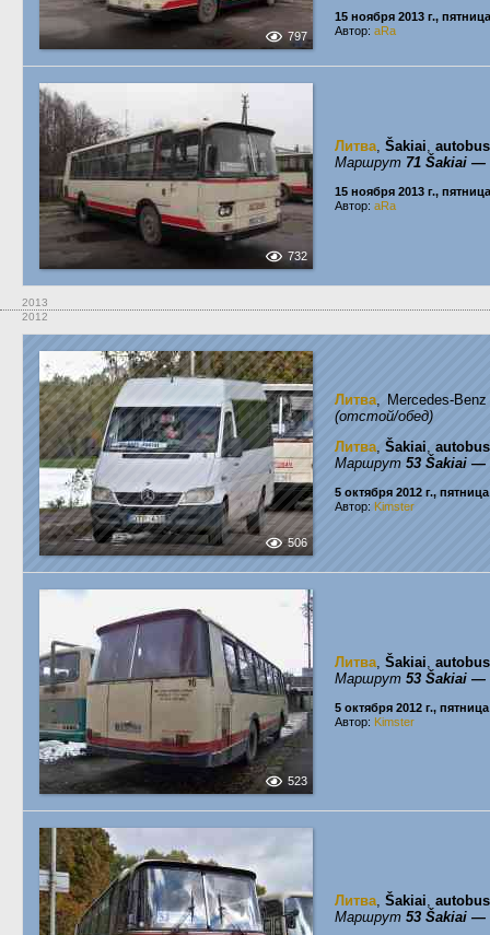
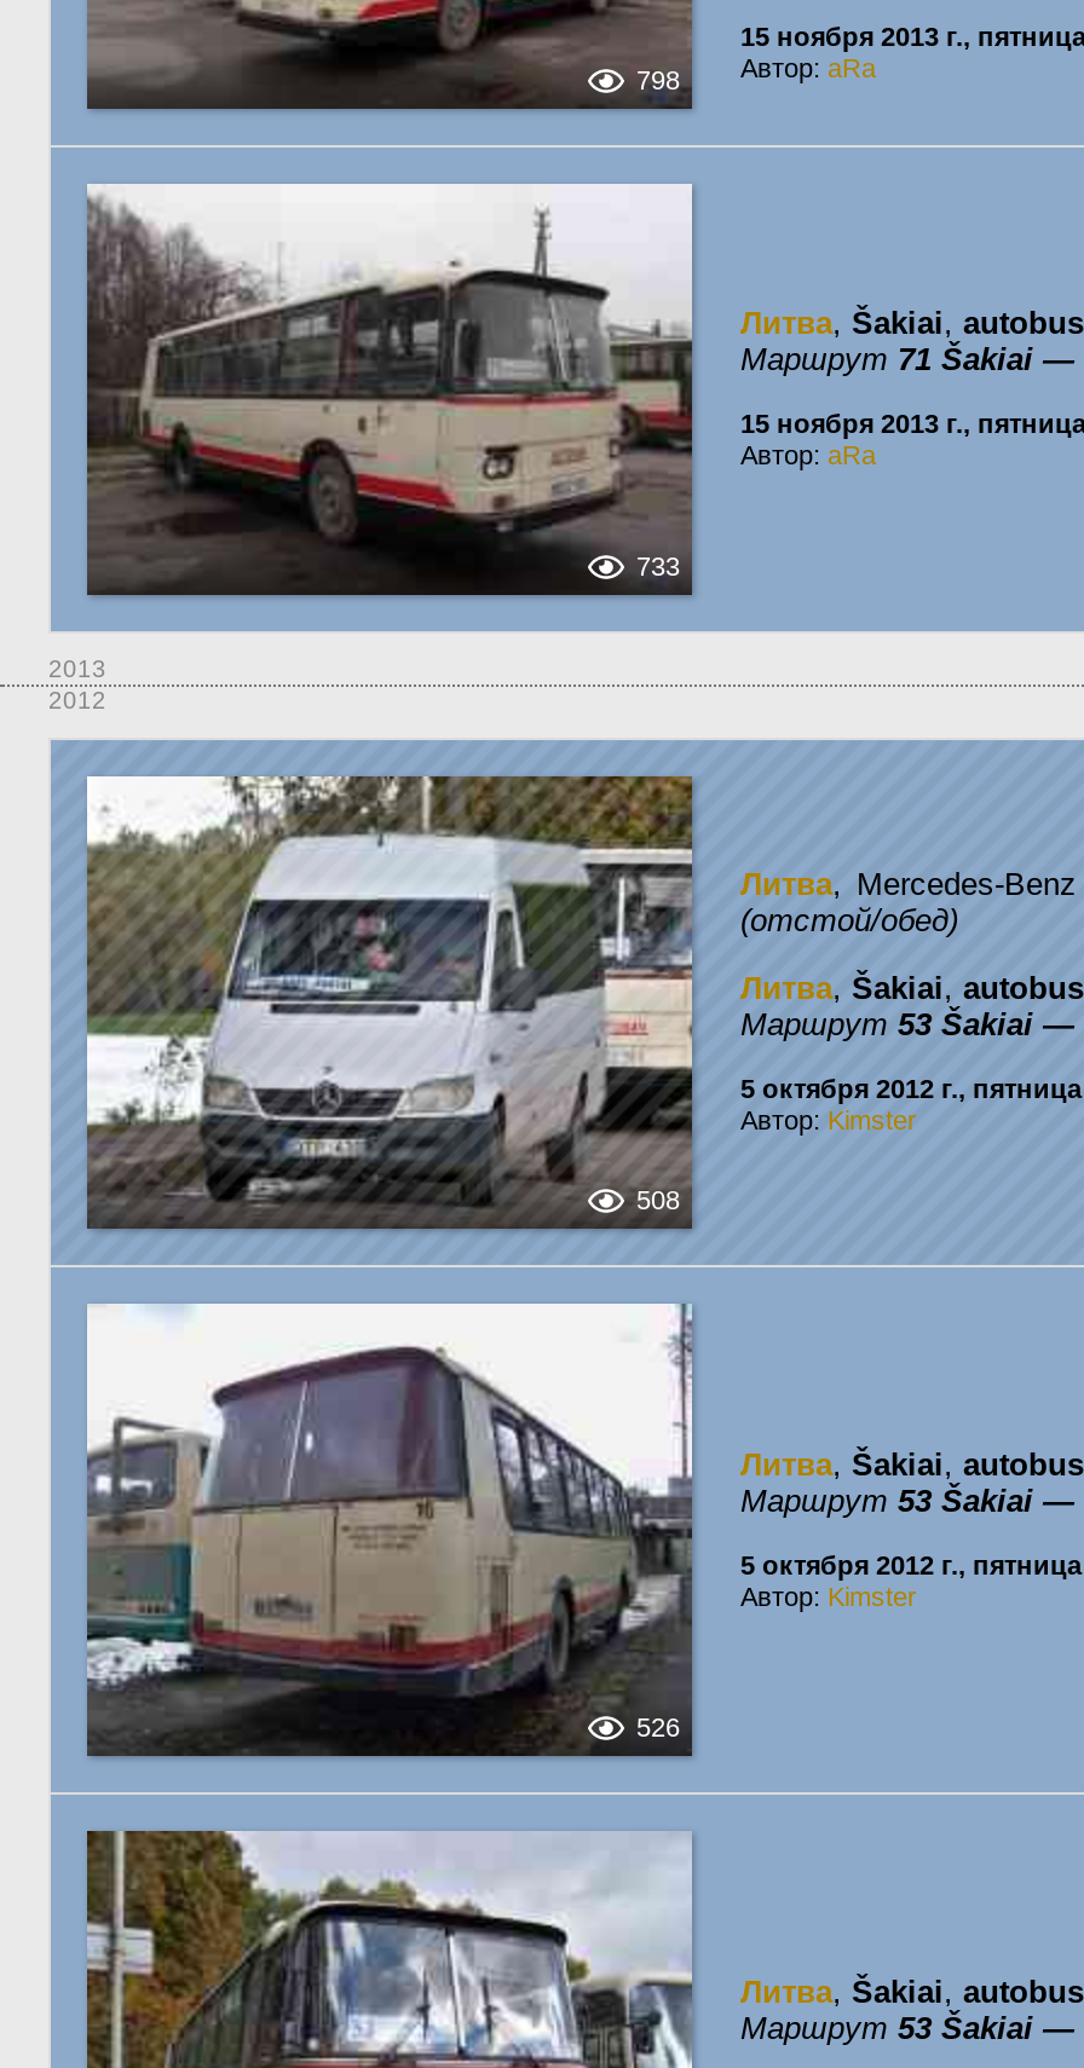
- 797
+ 798

- 732
+ 733

- 506
+ 508

- 523
+ 526
